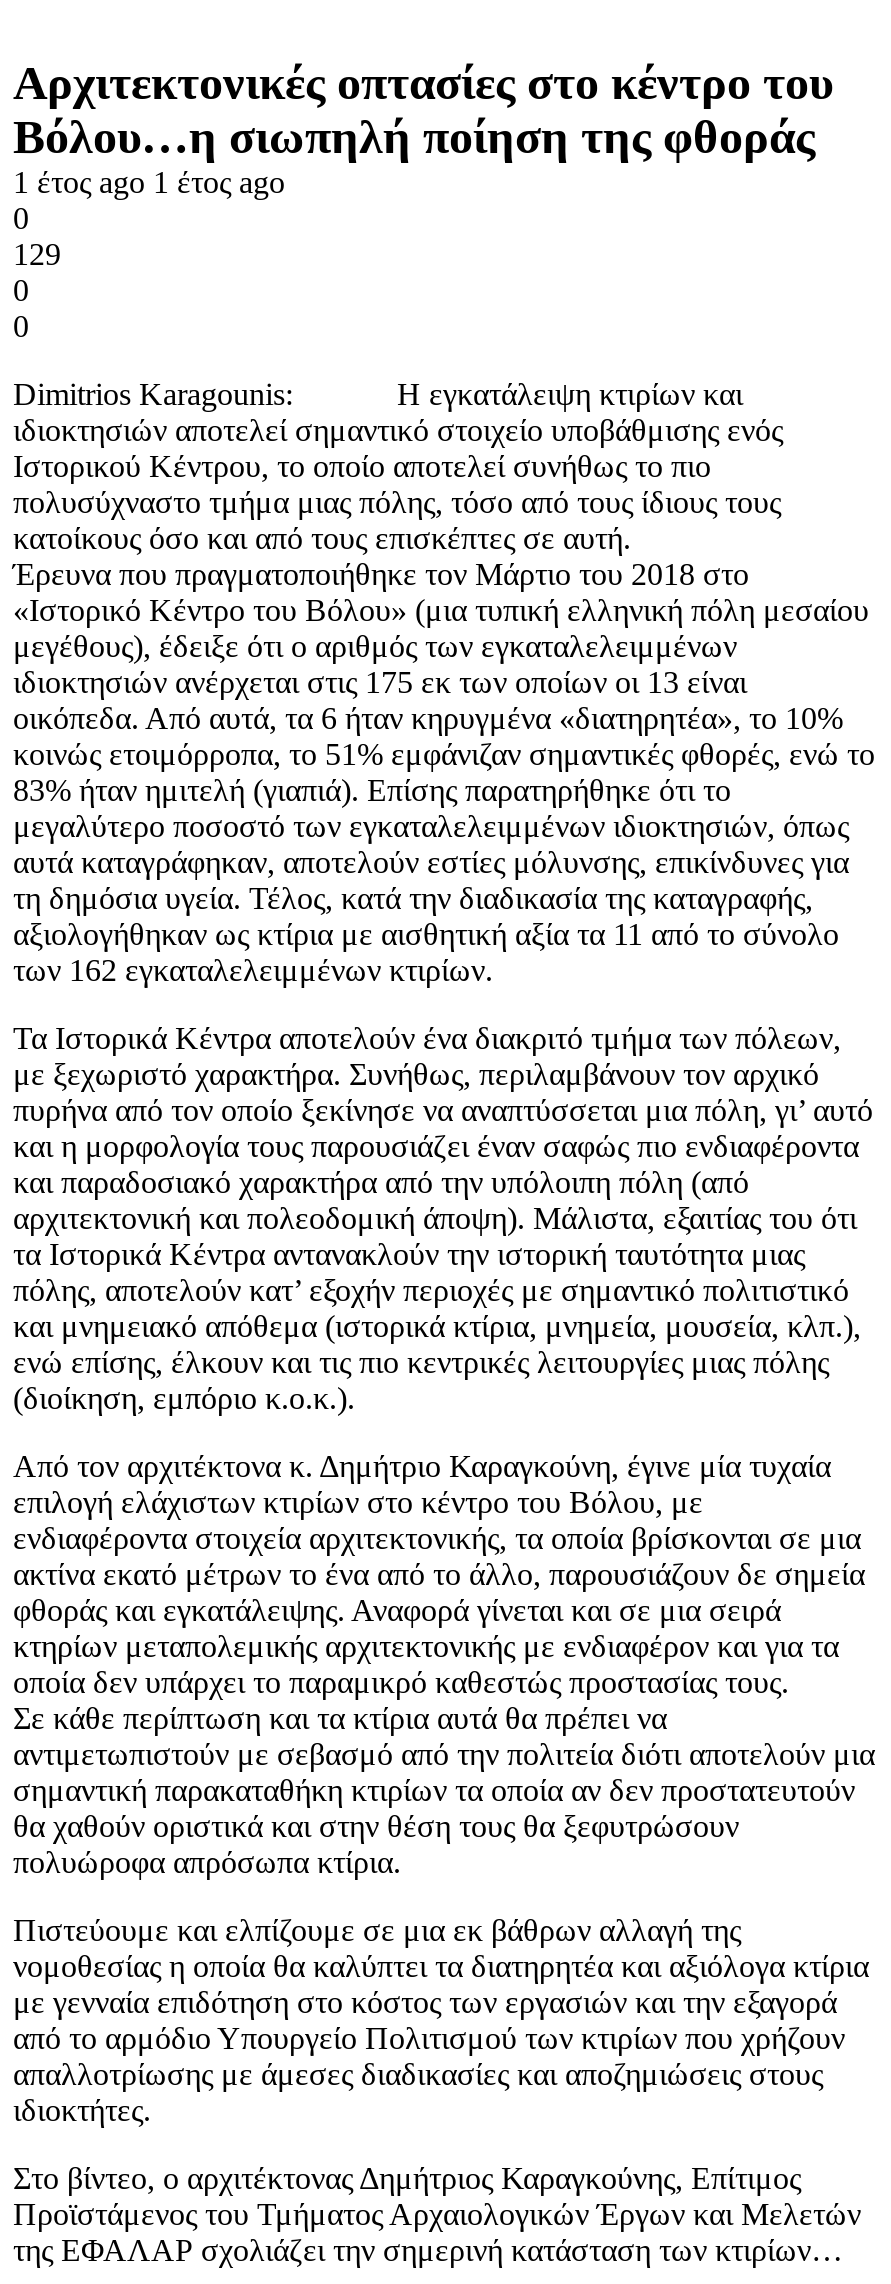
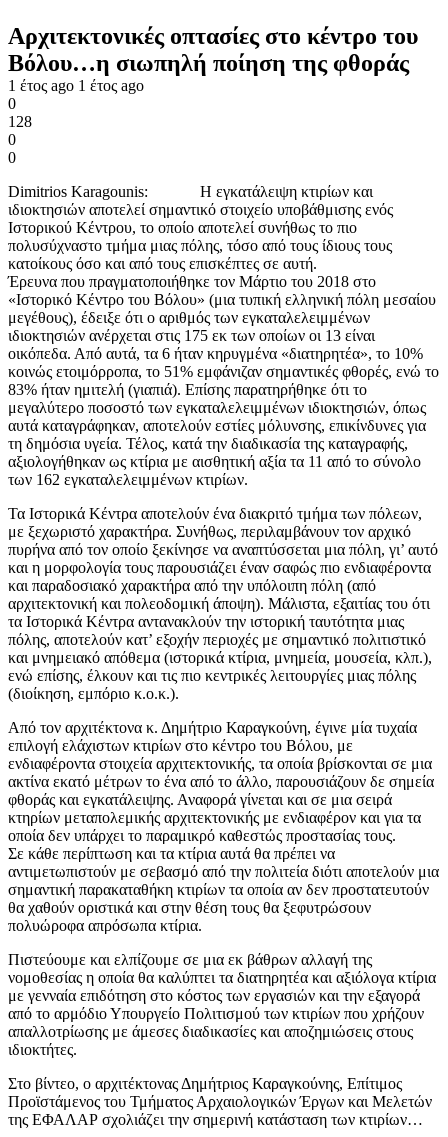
- 129
+ 128
